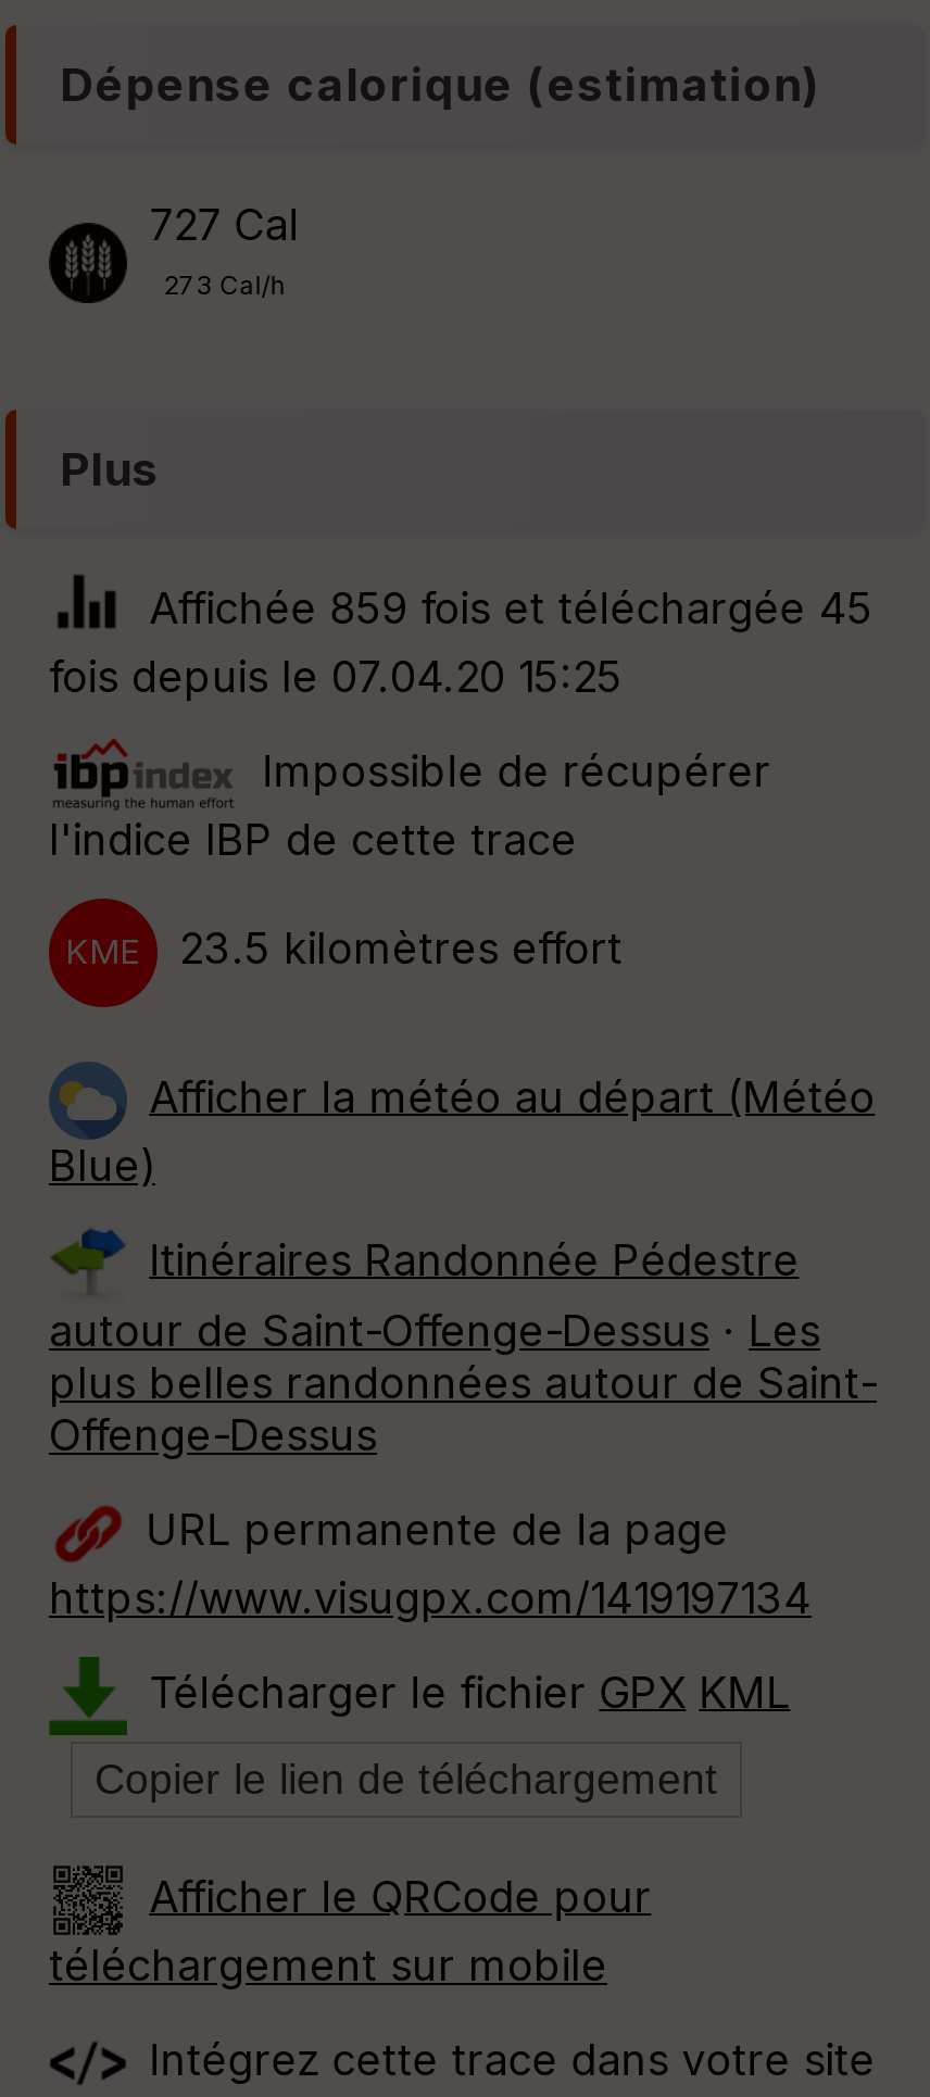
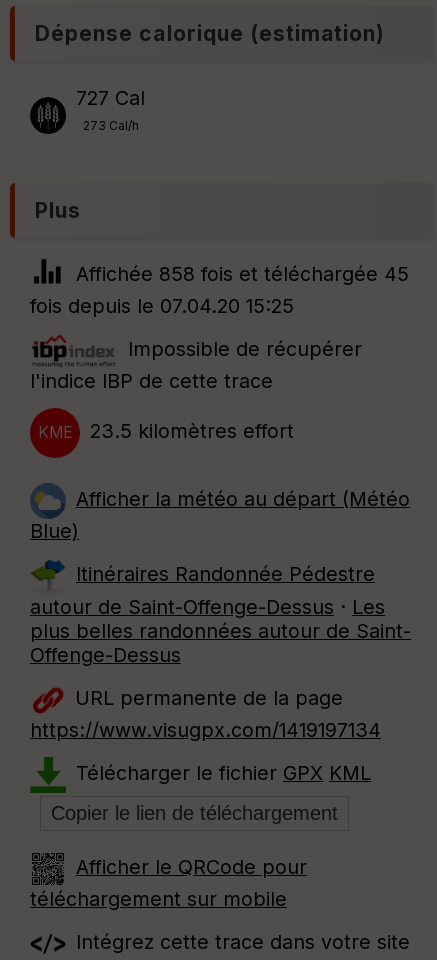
- Affichée 859 fois et téléchargée 45
+ Affichée 858 fois et téléchargée 45
